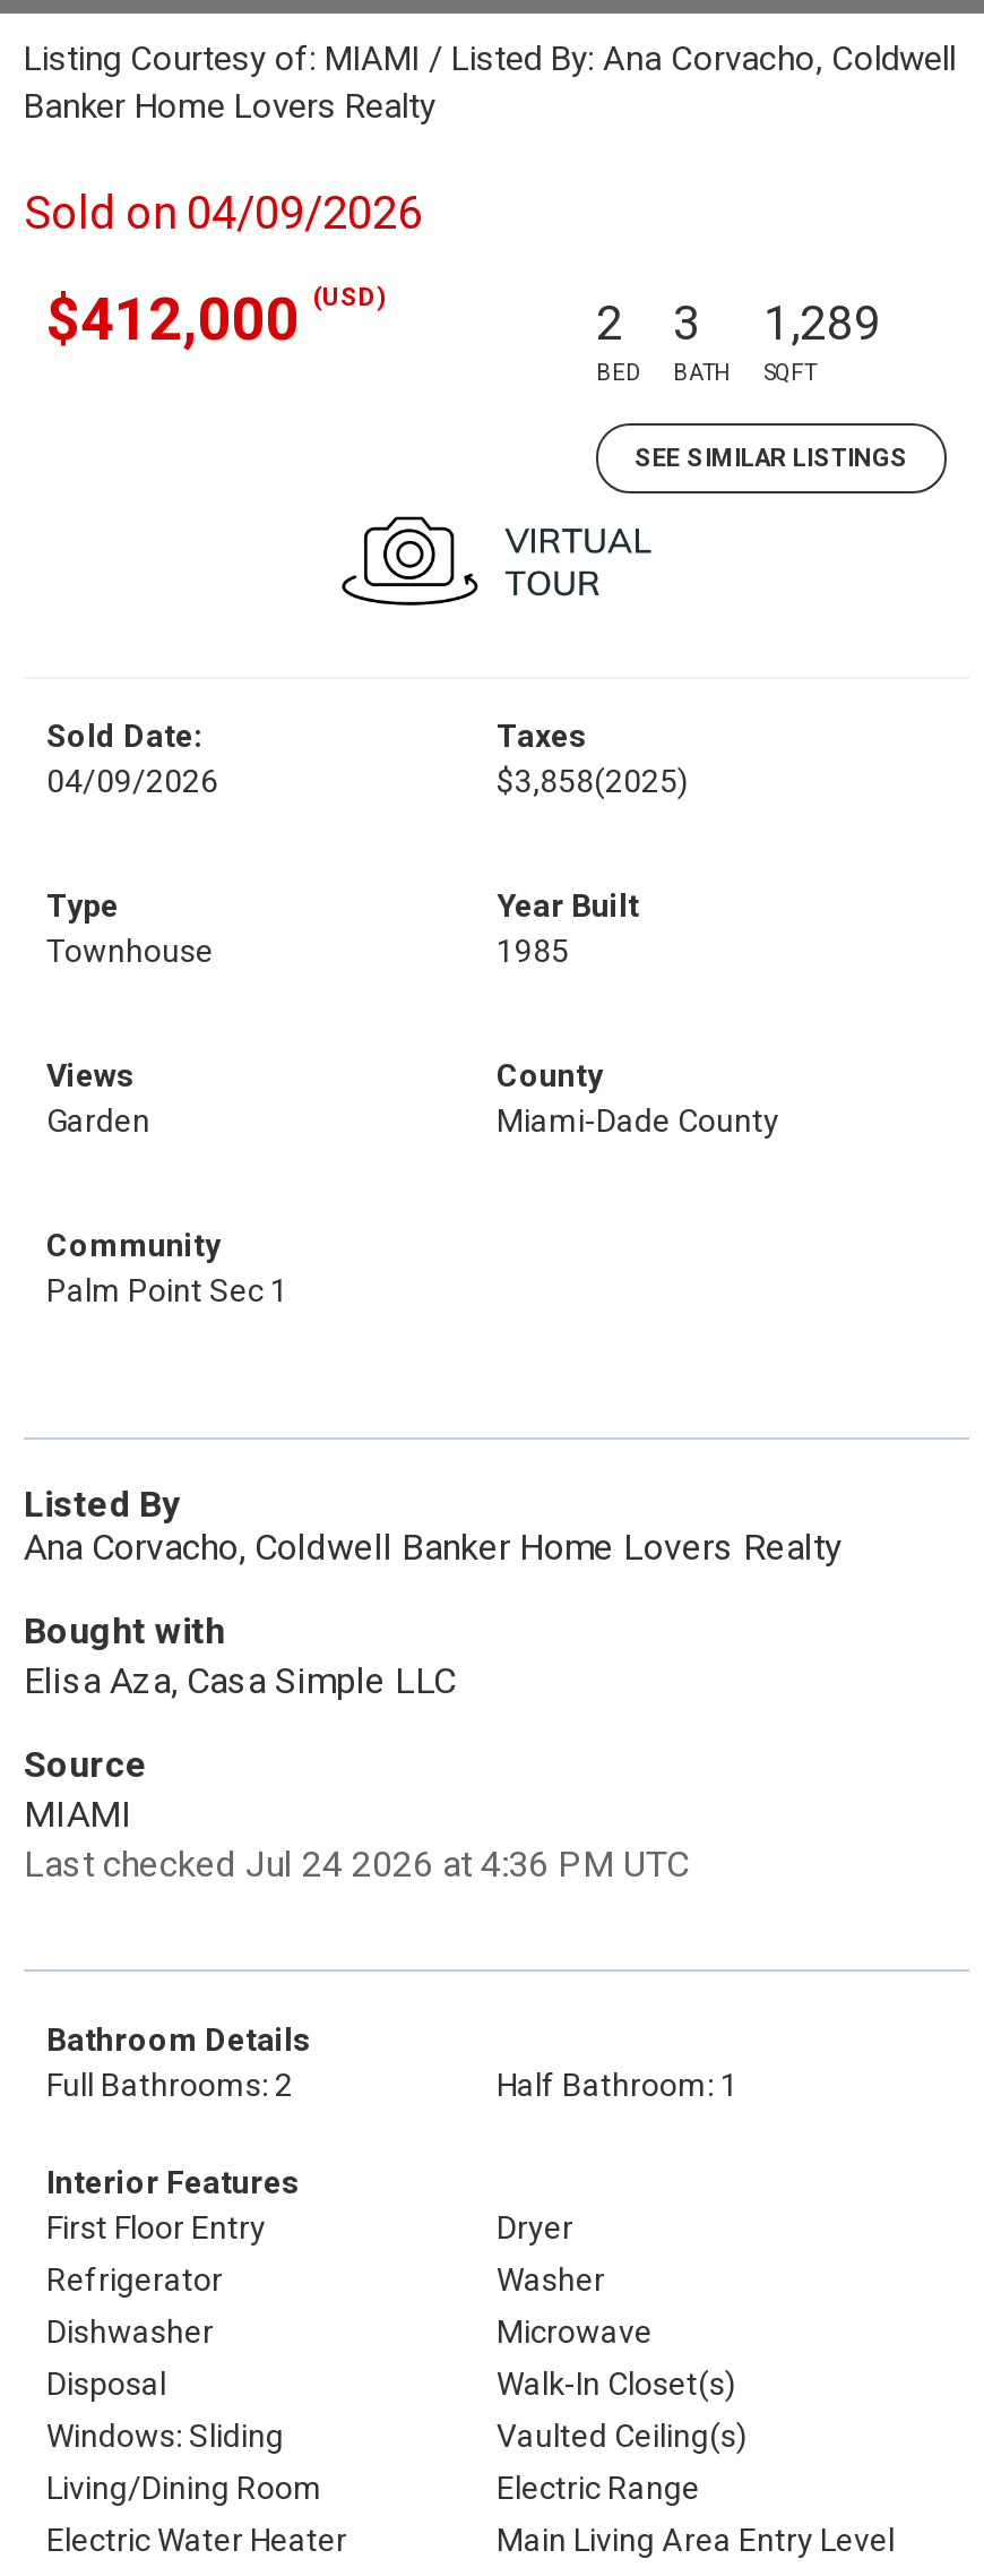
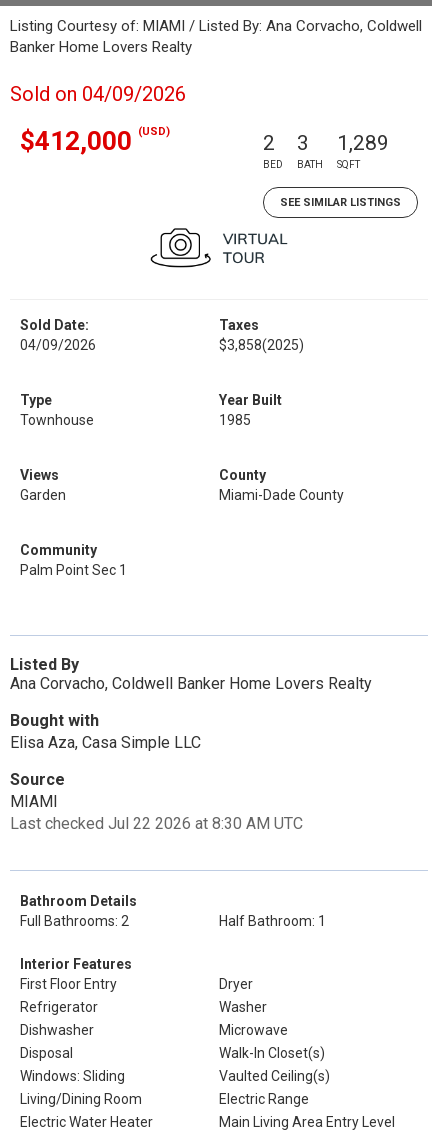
- Last checked Jul 24 2026 at 4:36 PM UTC
+ Last checked Jul 22 2026 at 8:30 AM UTC
